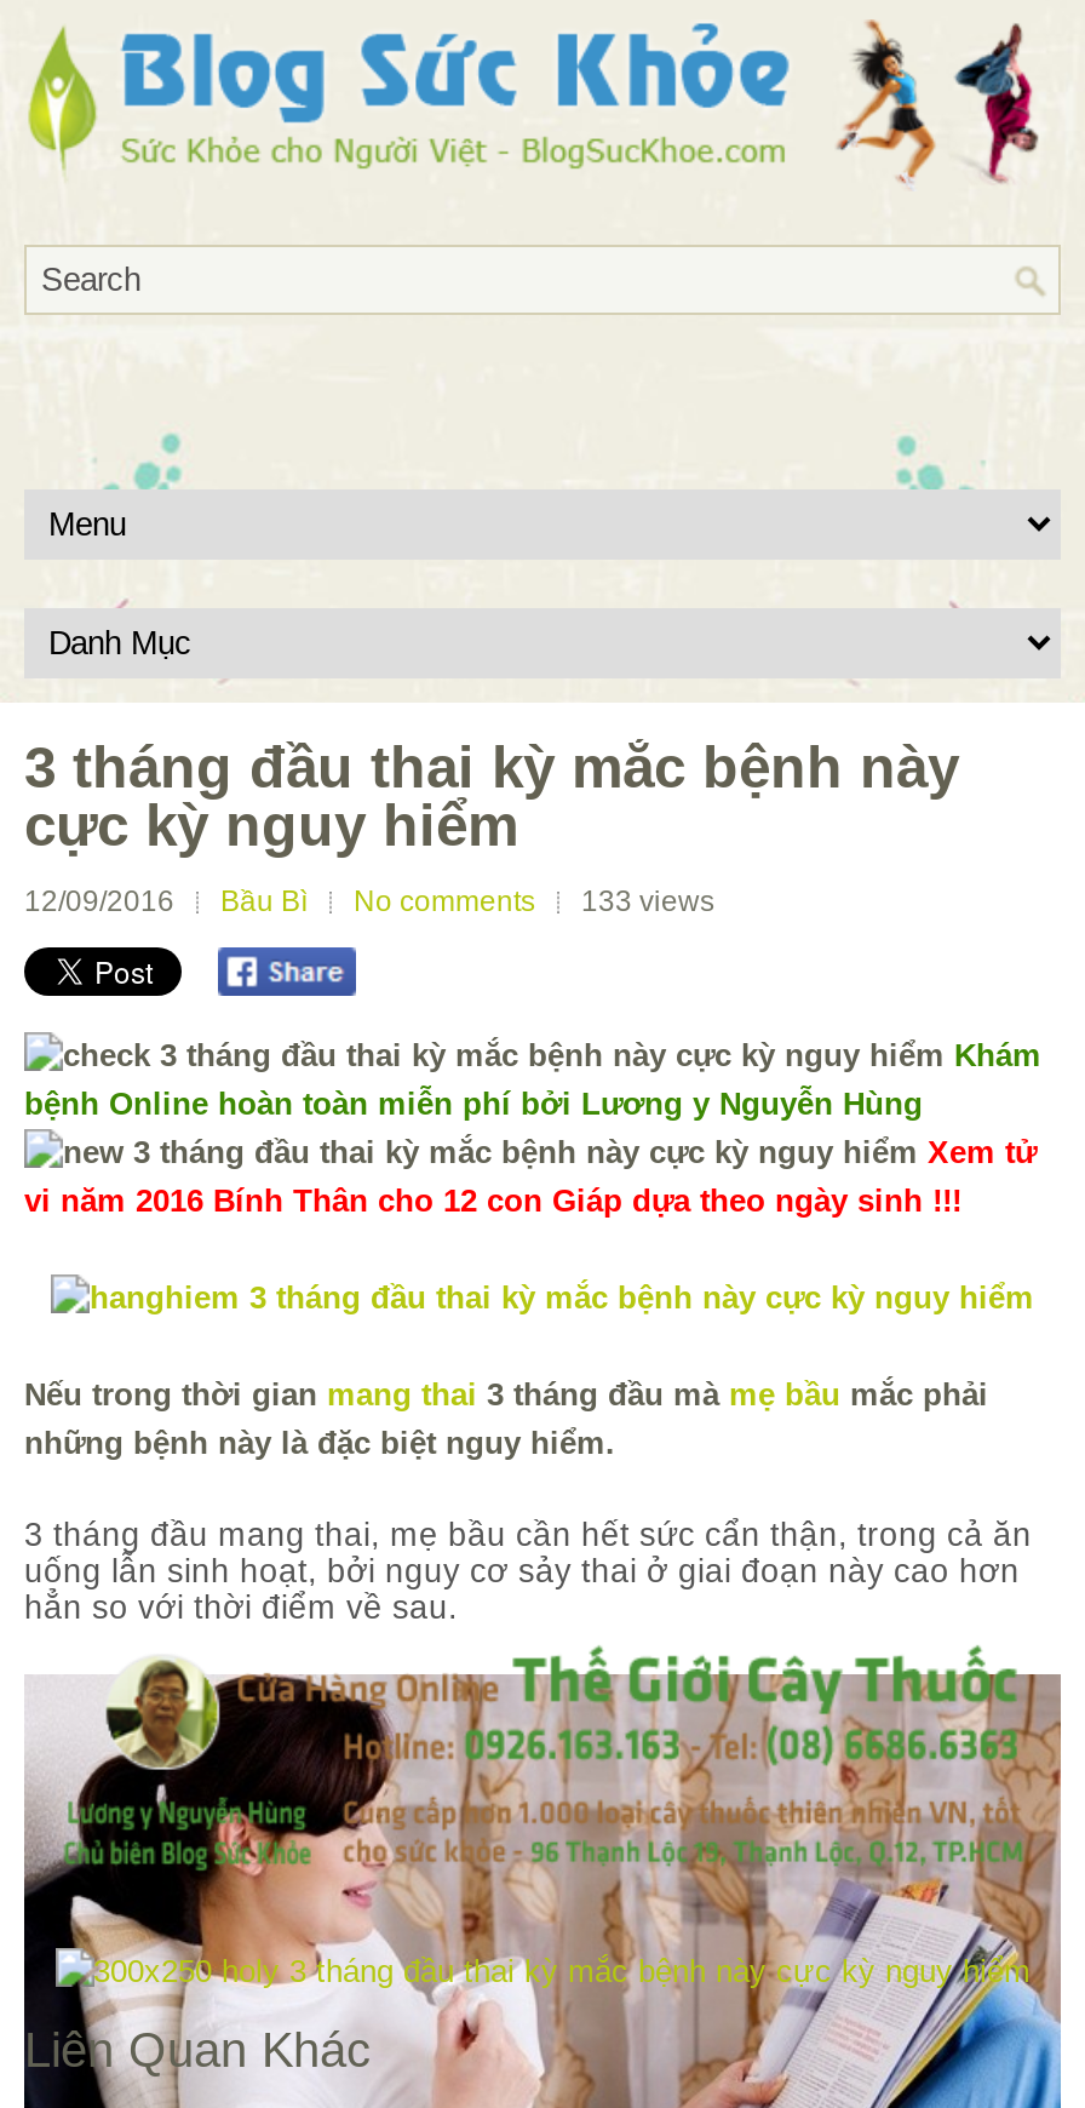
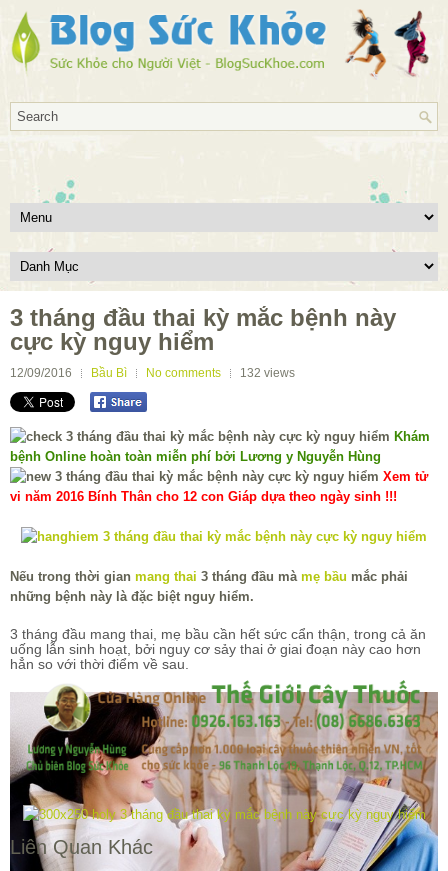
- 12/09/2016 Bầu Bì No comments 133 views
+ 12/09/2016 Bầu Bì No comments 132 views
